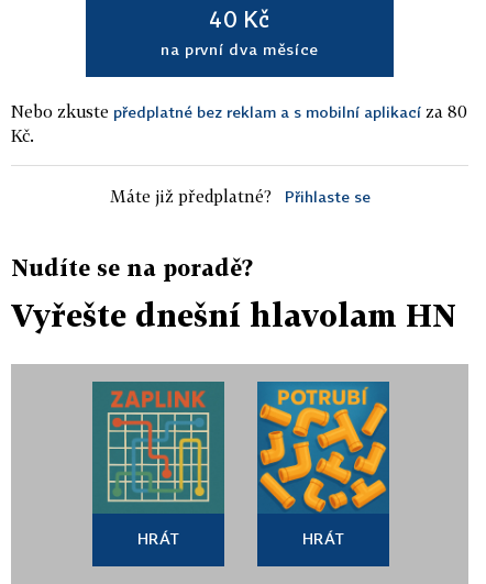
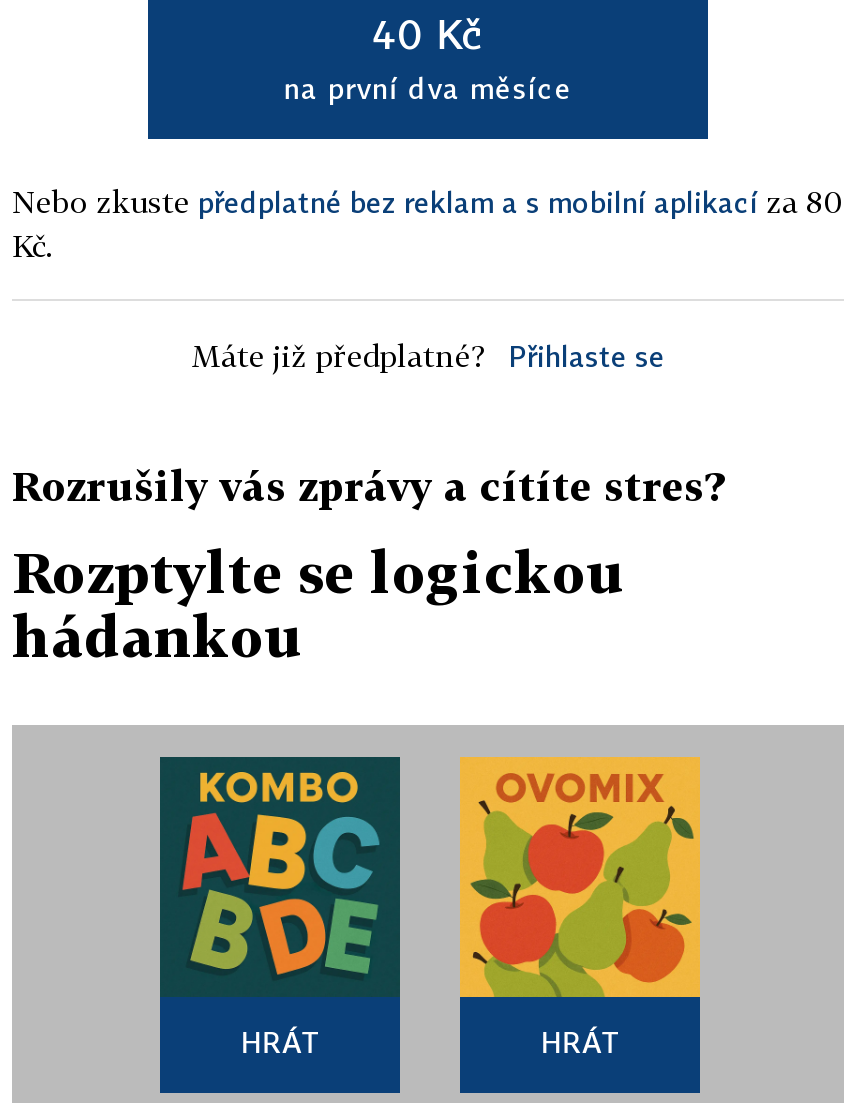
- Nudíte se na poradě?
+ Rozrušily vás zprávy a cítíte stres?

- Vyřešte dnešní hlavolam HN
+ Rozptylte se logickou
+ hádankou

- [image]
+ [image]

- [image]
+ [image]
